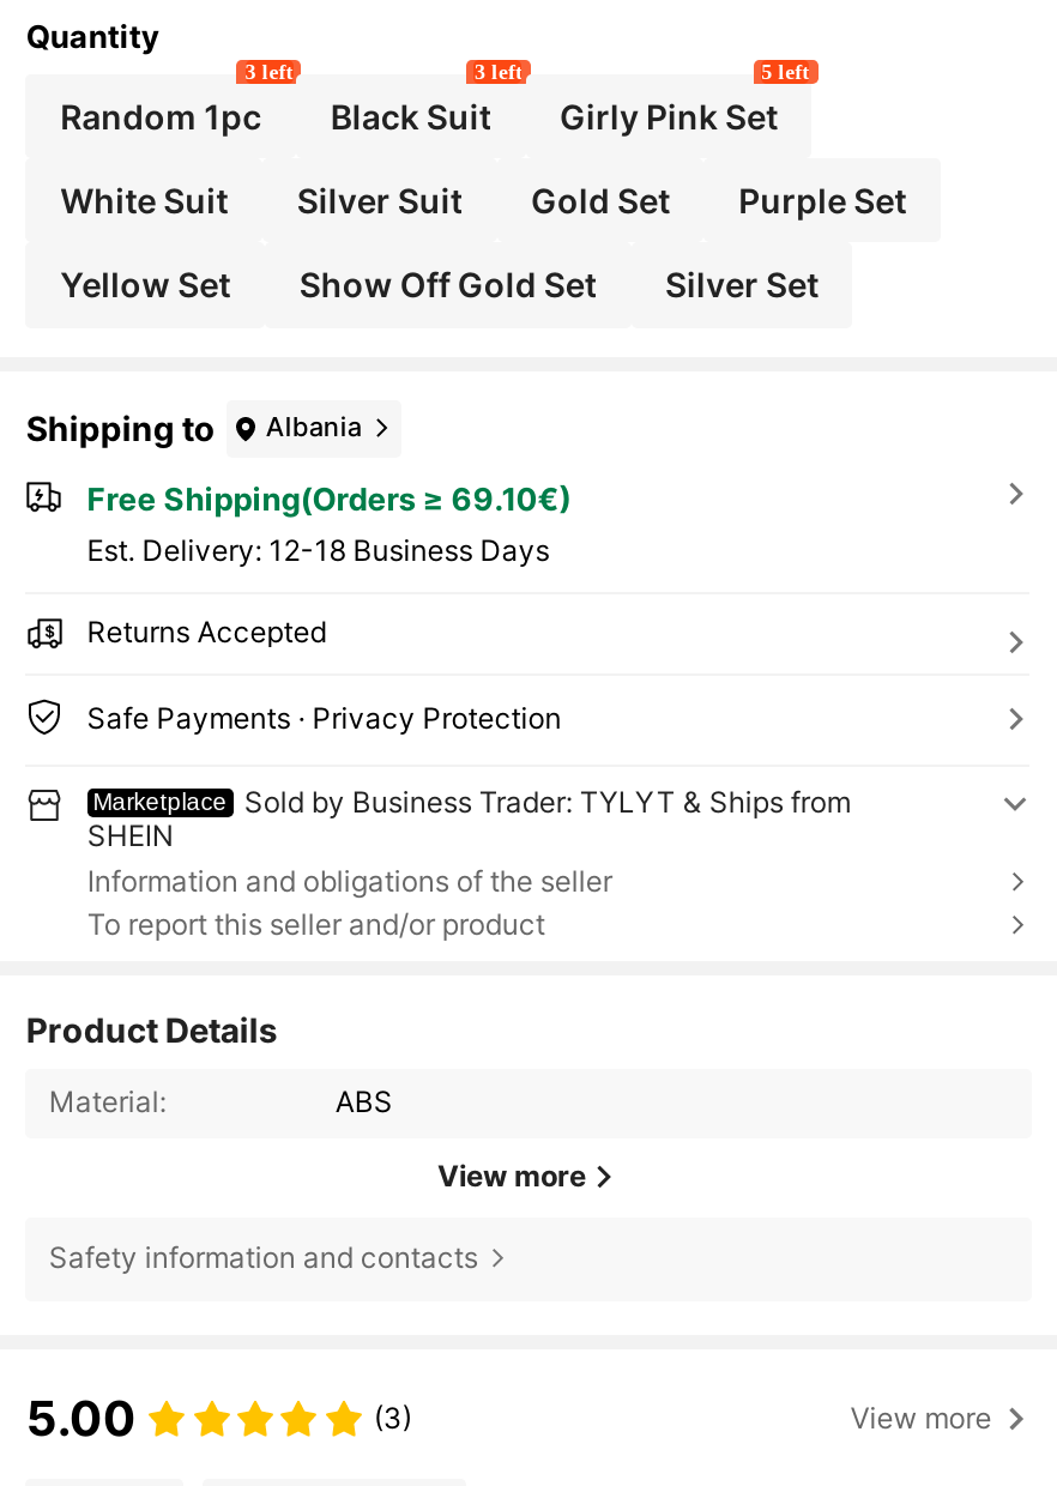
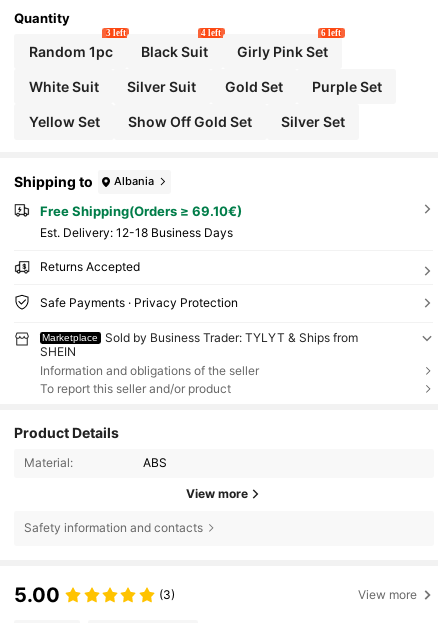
- 3 left
+ 4 left

- 5 left
+ 6 left
